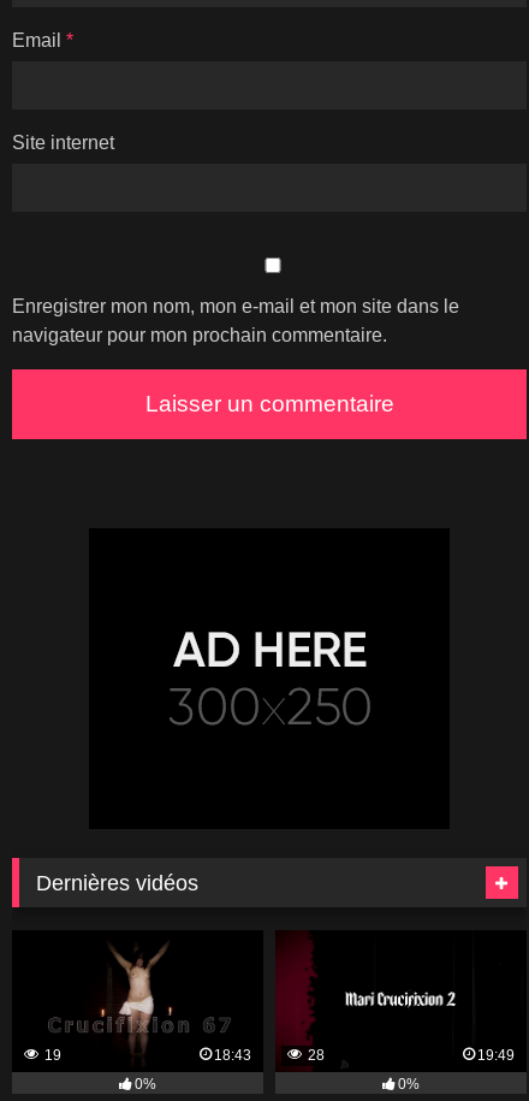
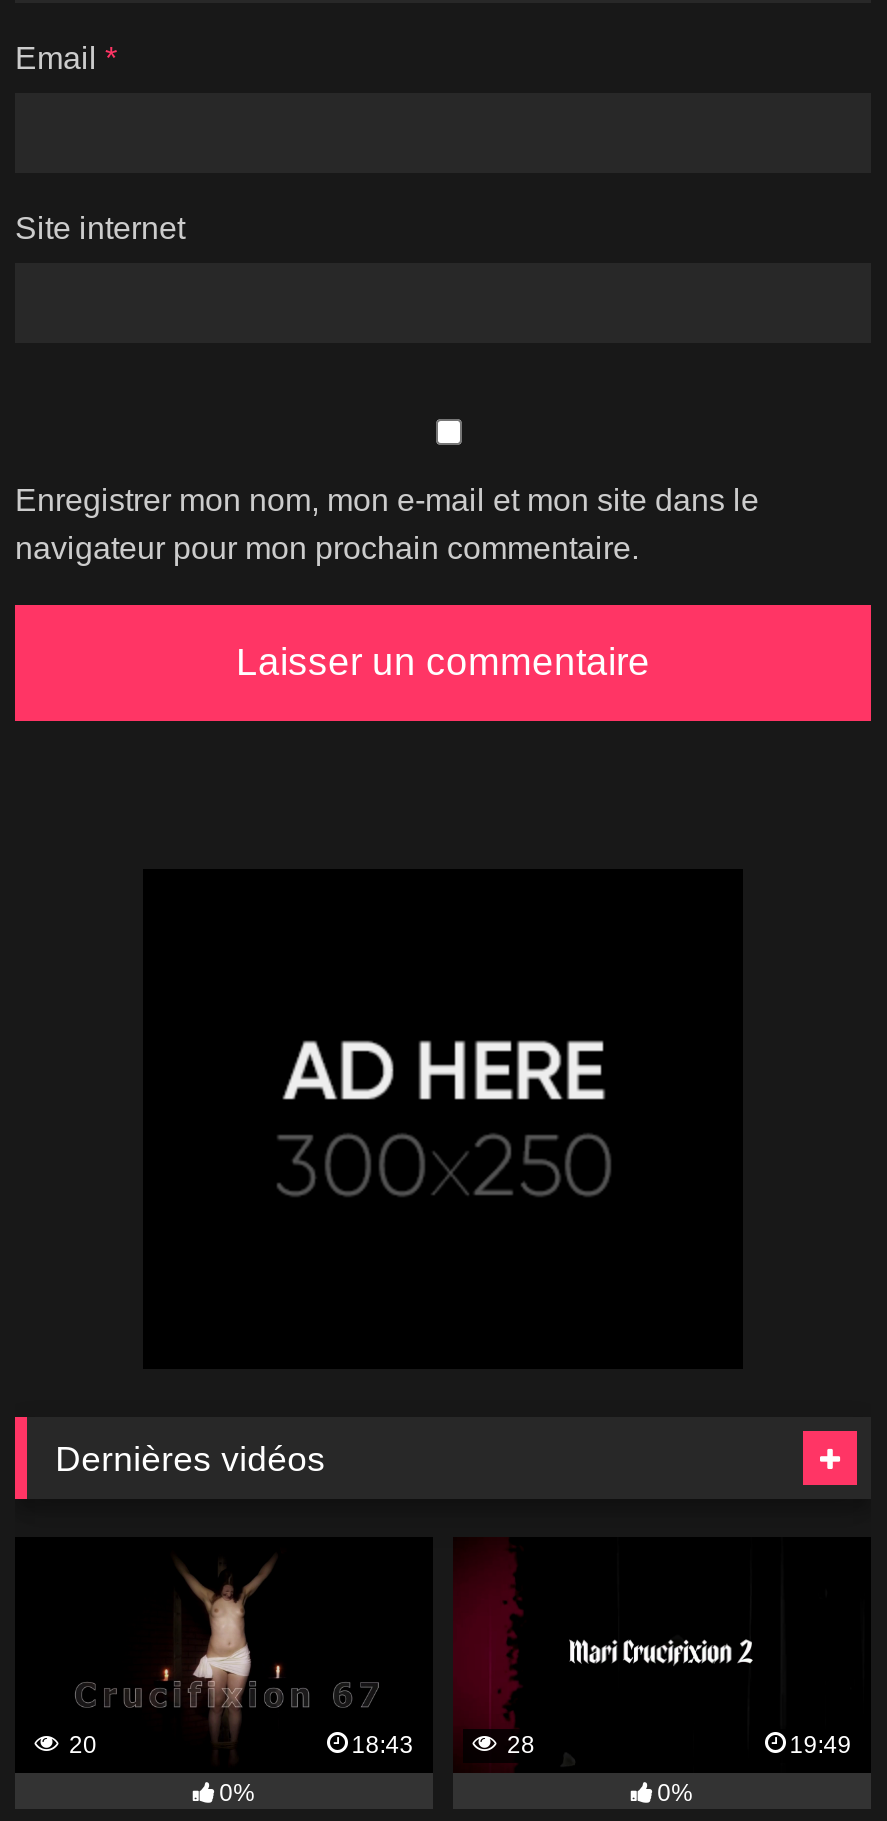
- 19
+ 20
